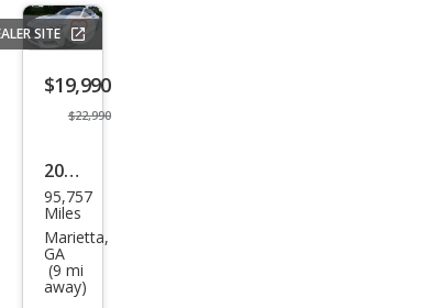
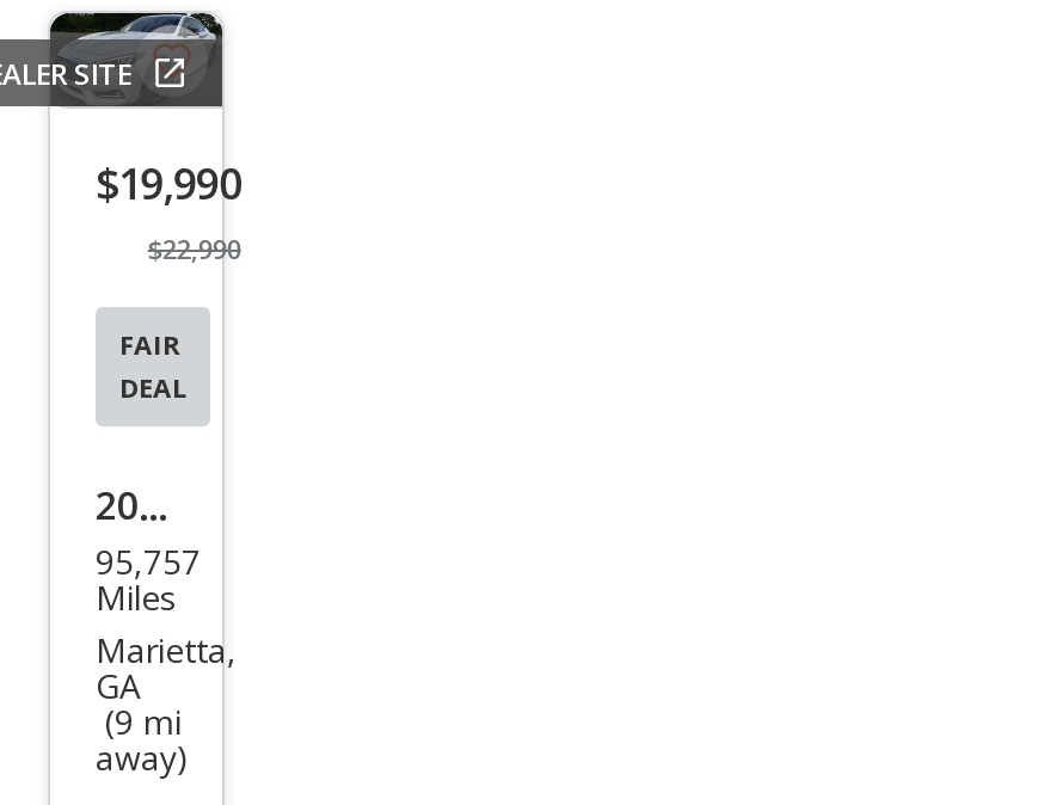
+ FAIR
+ DEAL
